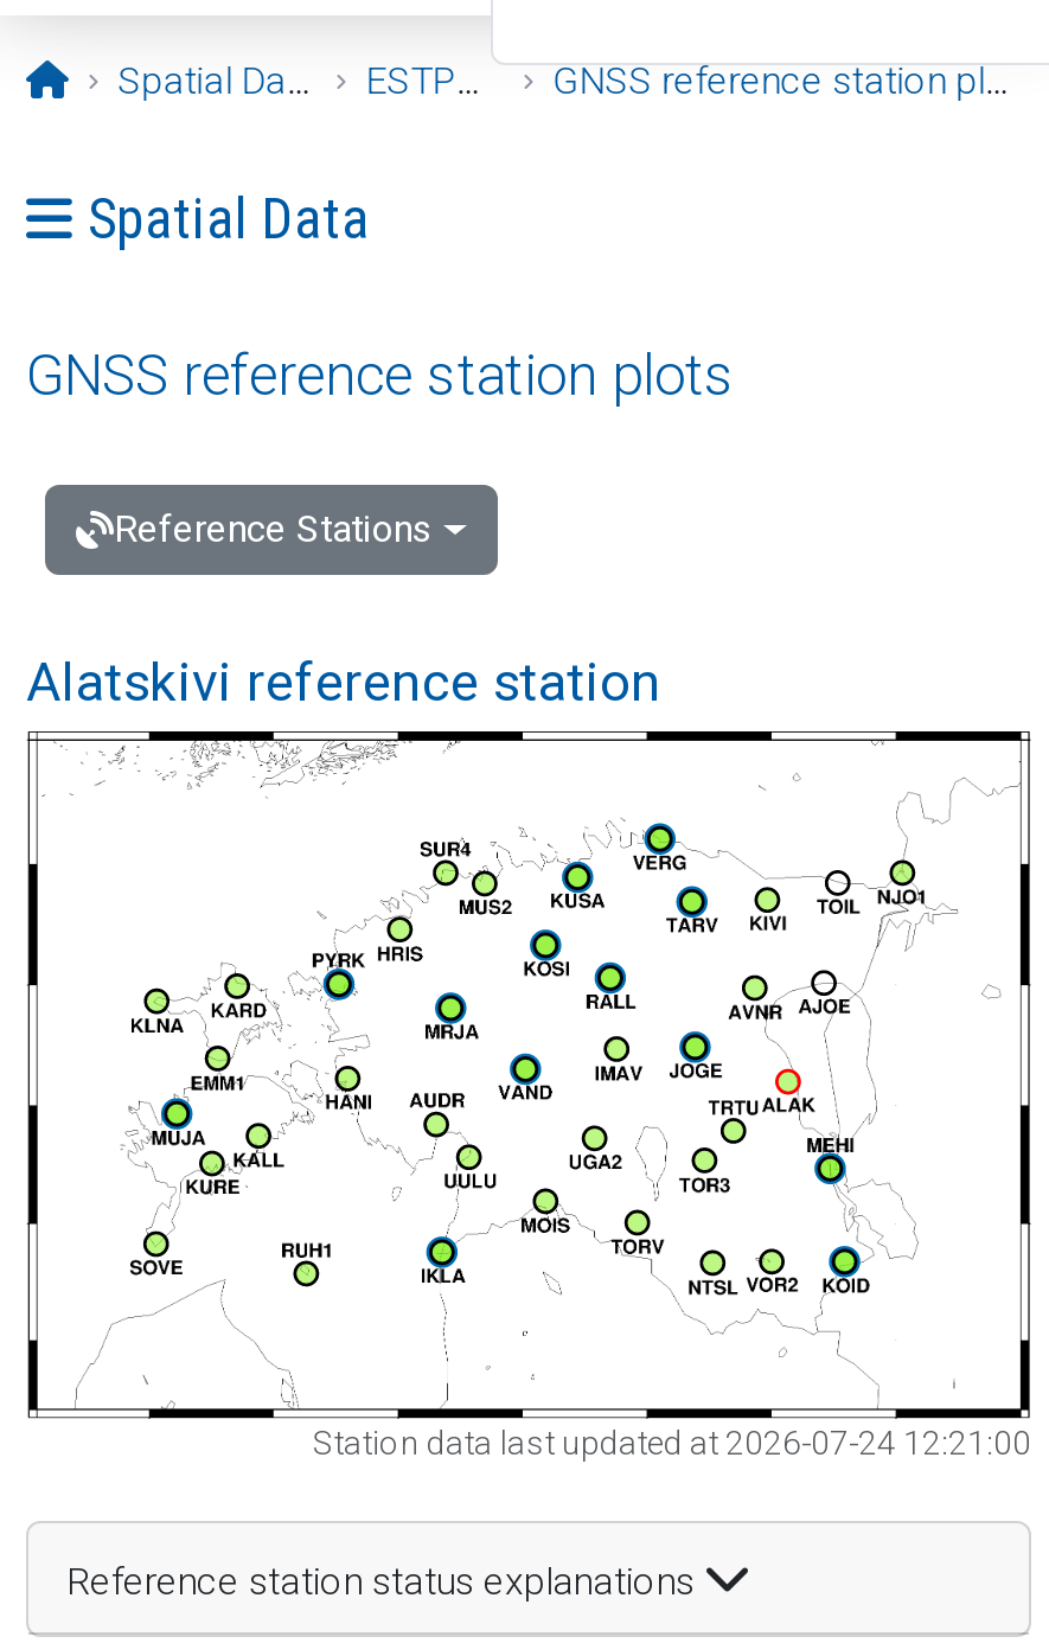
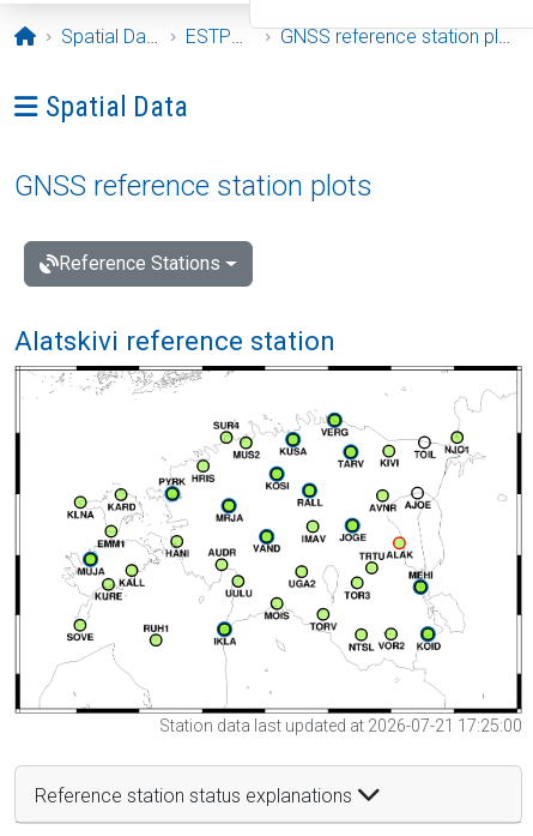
- Station data last updated at 2026-07-24 12:21:00
+ Station data last updated at 2026-07-21 17:25:00
